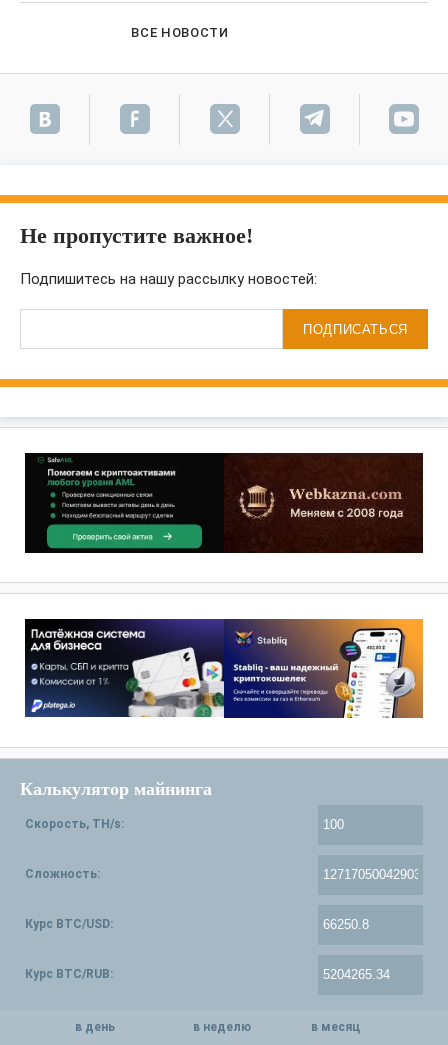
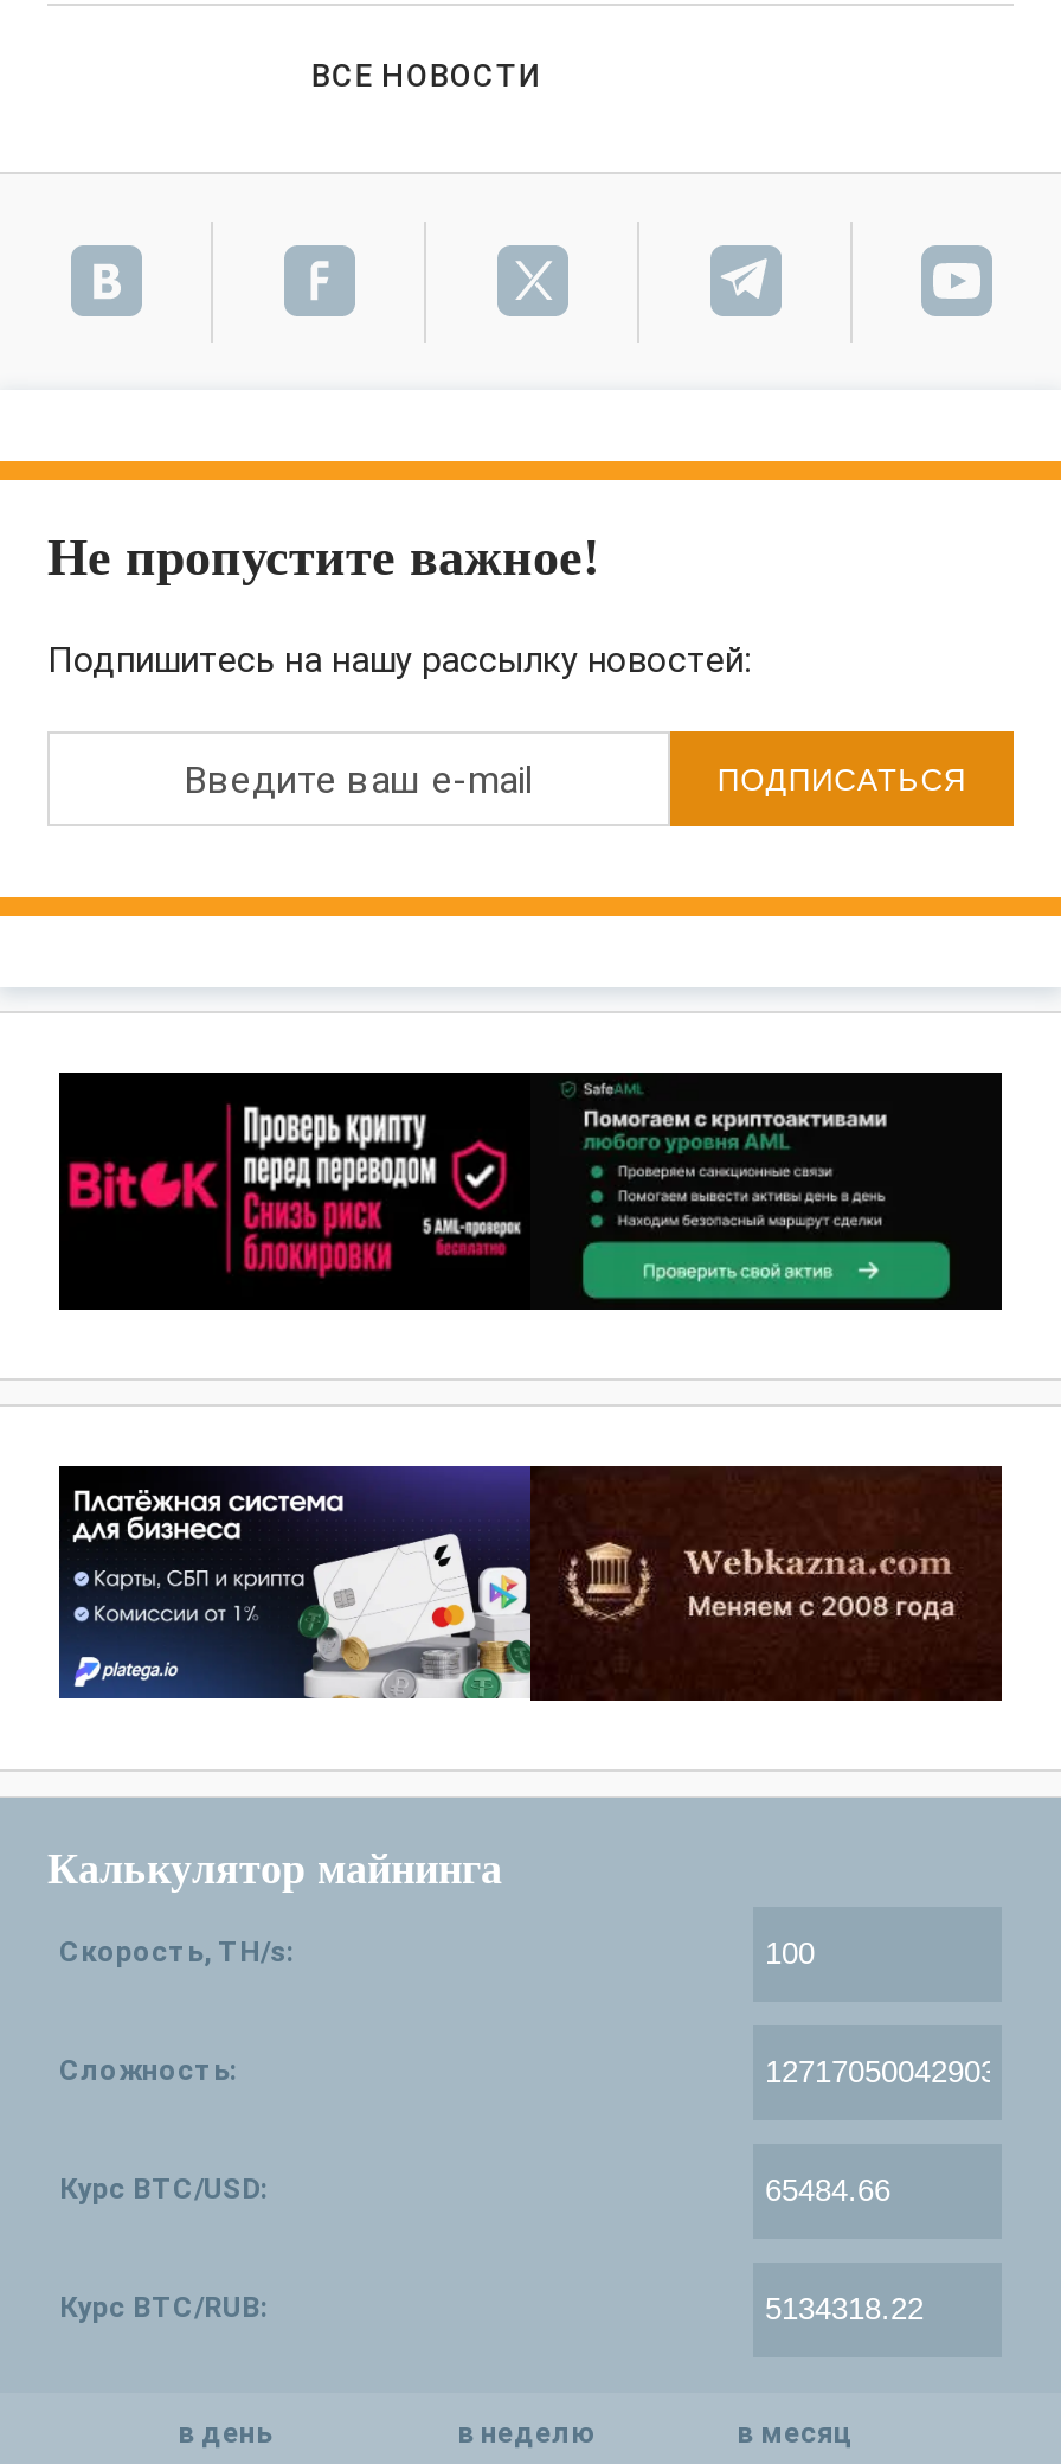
+ Введите ваш e-mail

- [image]
+ [image]

- [image]
+ [image]
